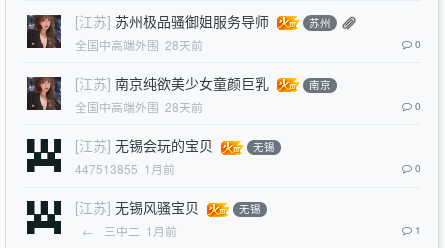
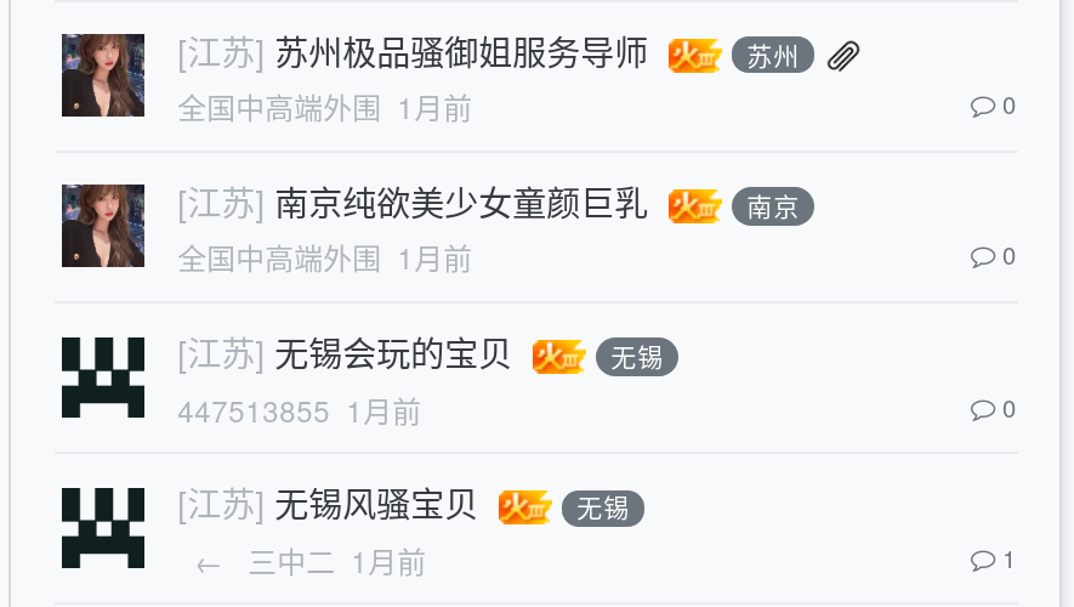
- 全国中高端外围 28天前
+ 全国中高端外围 1月前

- 全国中高端外围 28天前
+ 全国中高端外围 1月前
